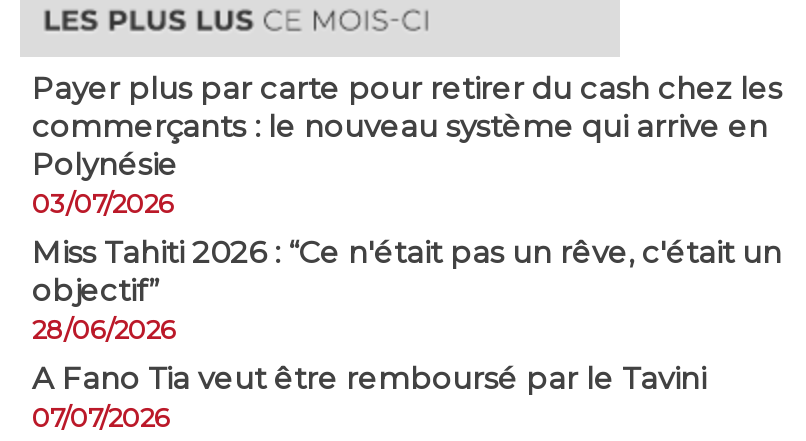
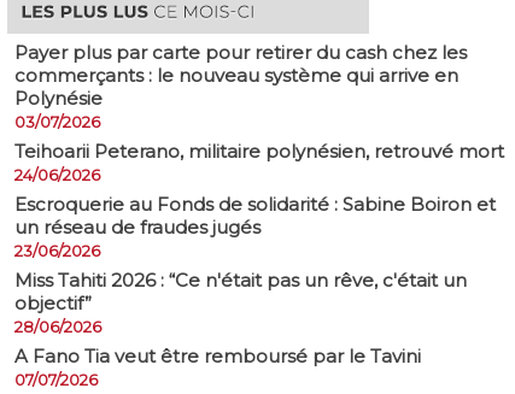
+ Teihoarii Peterano, militaire polynésien, retrouvé mort
+ 24/06/2026
+ Escroquerie au Fonds de solidarité : Sabine Boiron et
+ un réseau de fraudes jugés
+ 23/06/2026
